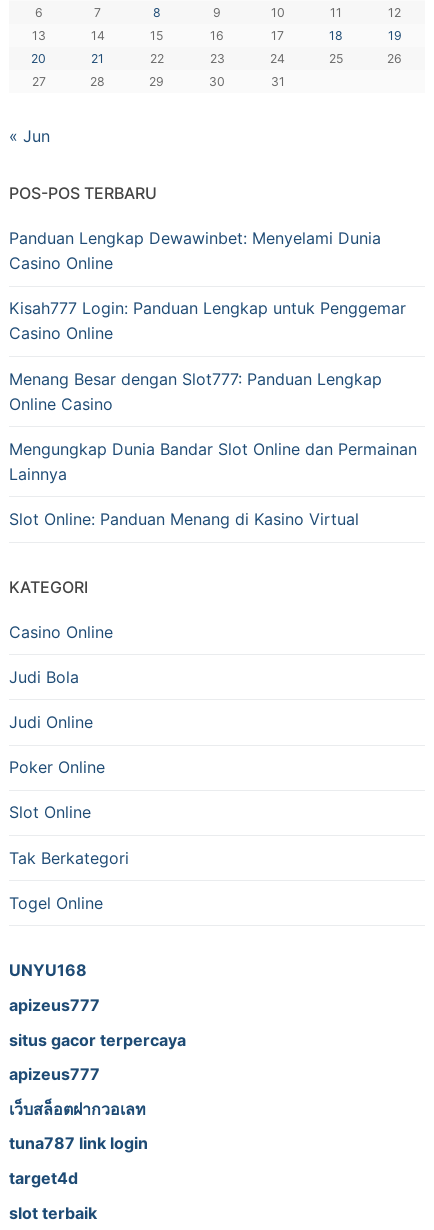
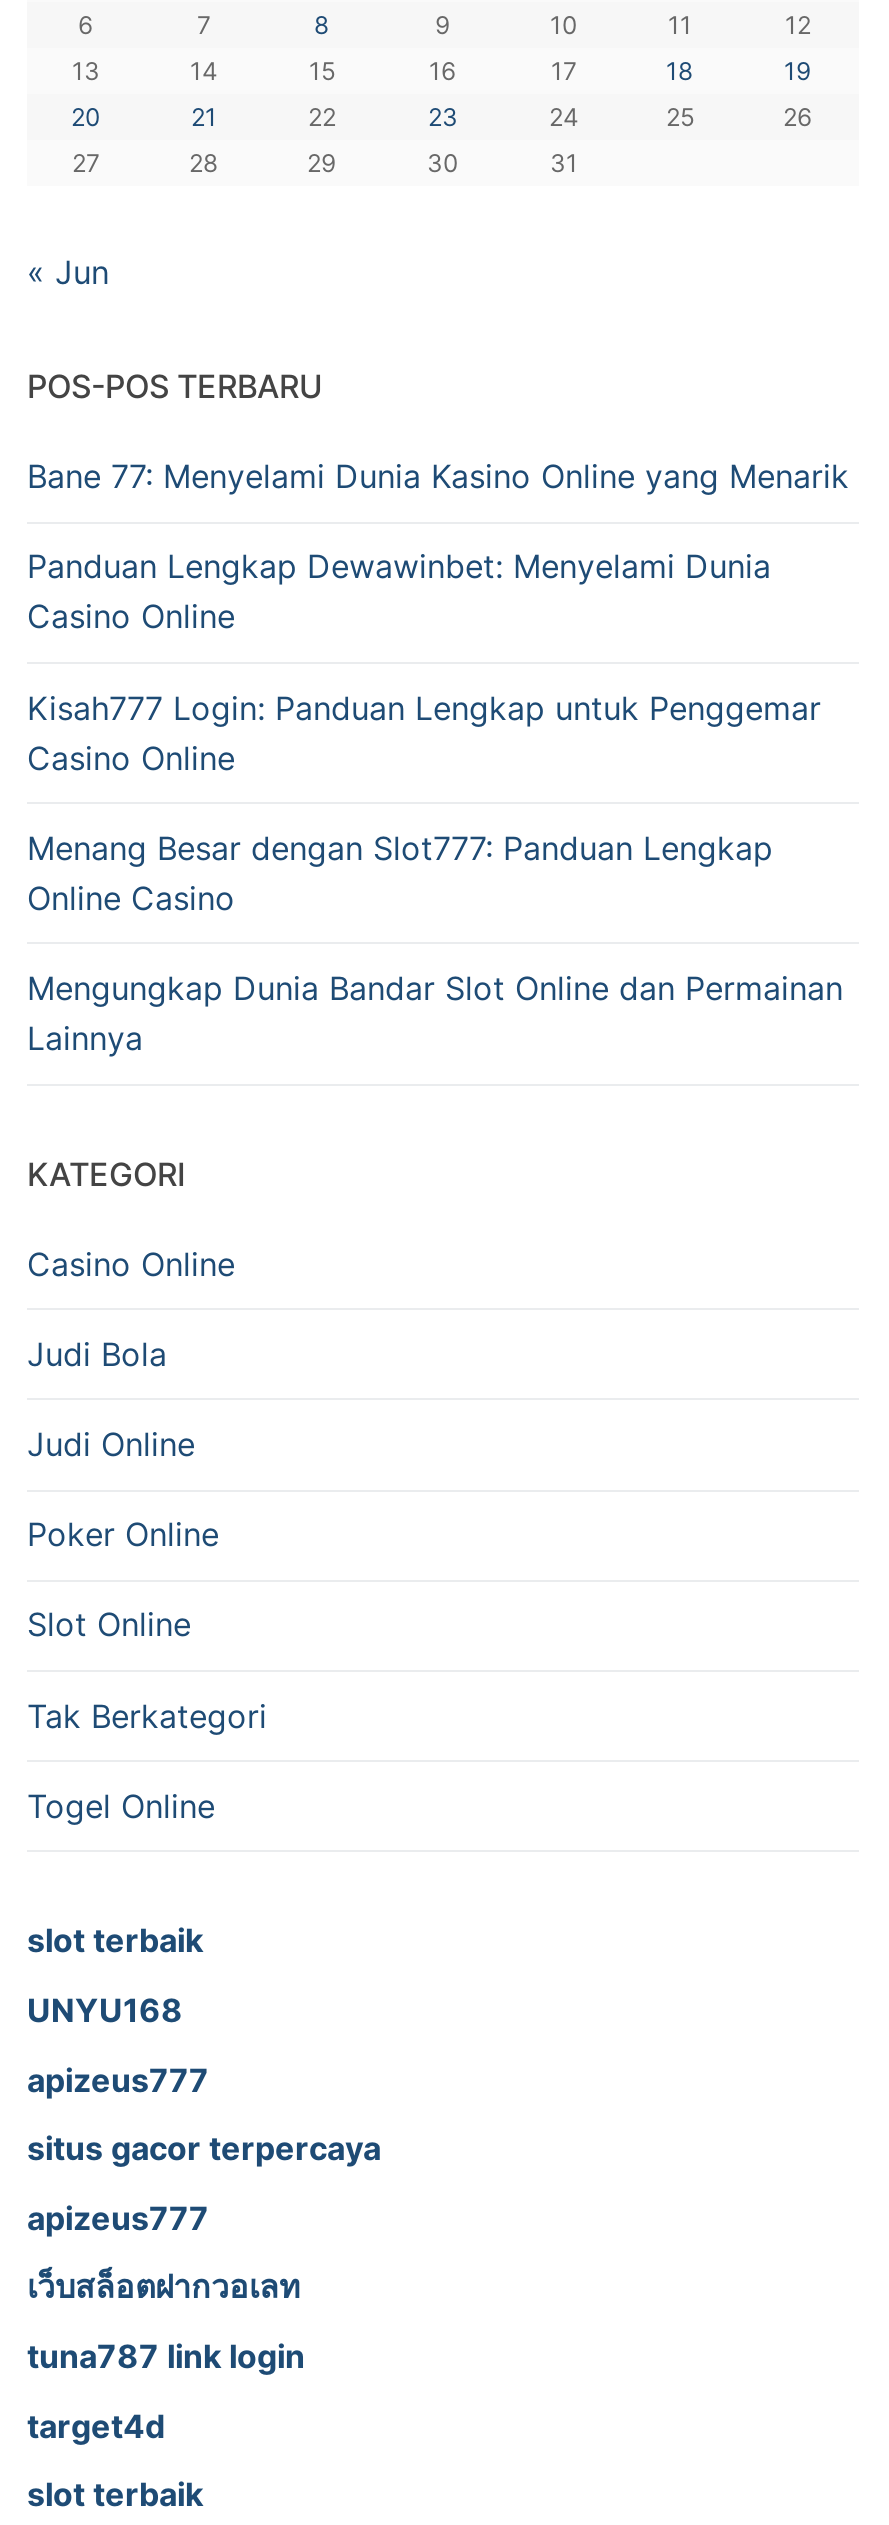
+ Bane 77: Menyelami Dunia Kasino Online yang Menarik

- Slot Online: Panduan Menang di Kasino Virtual

+ slot terbaik
